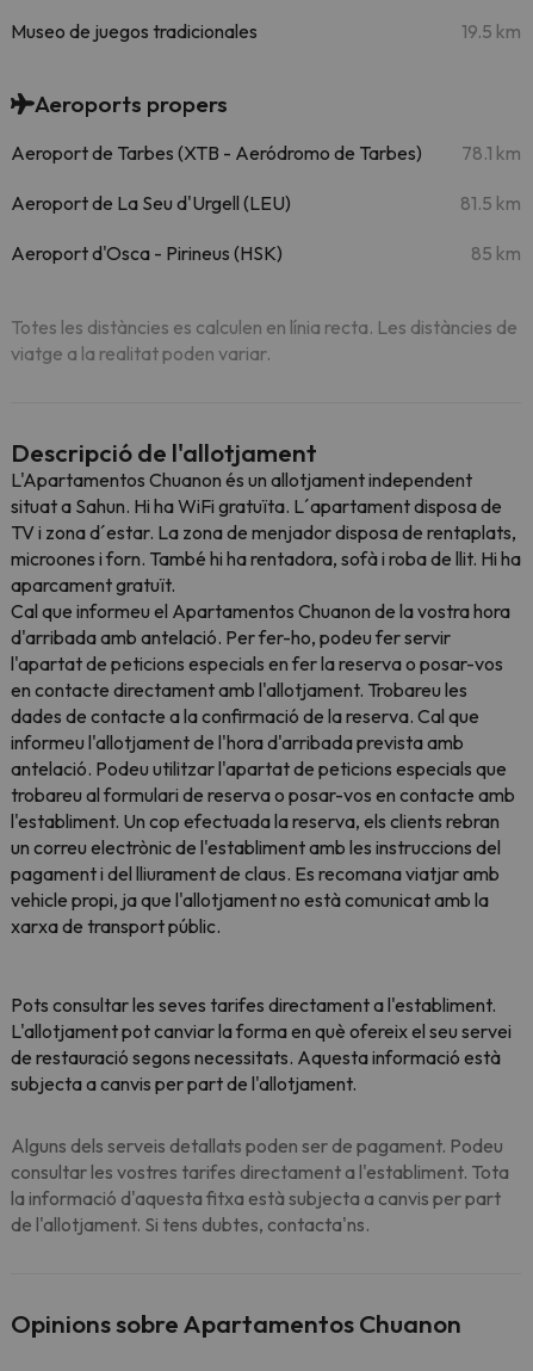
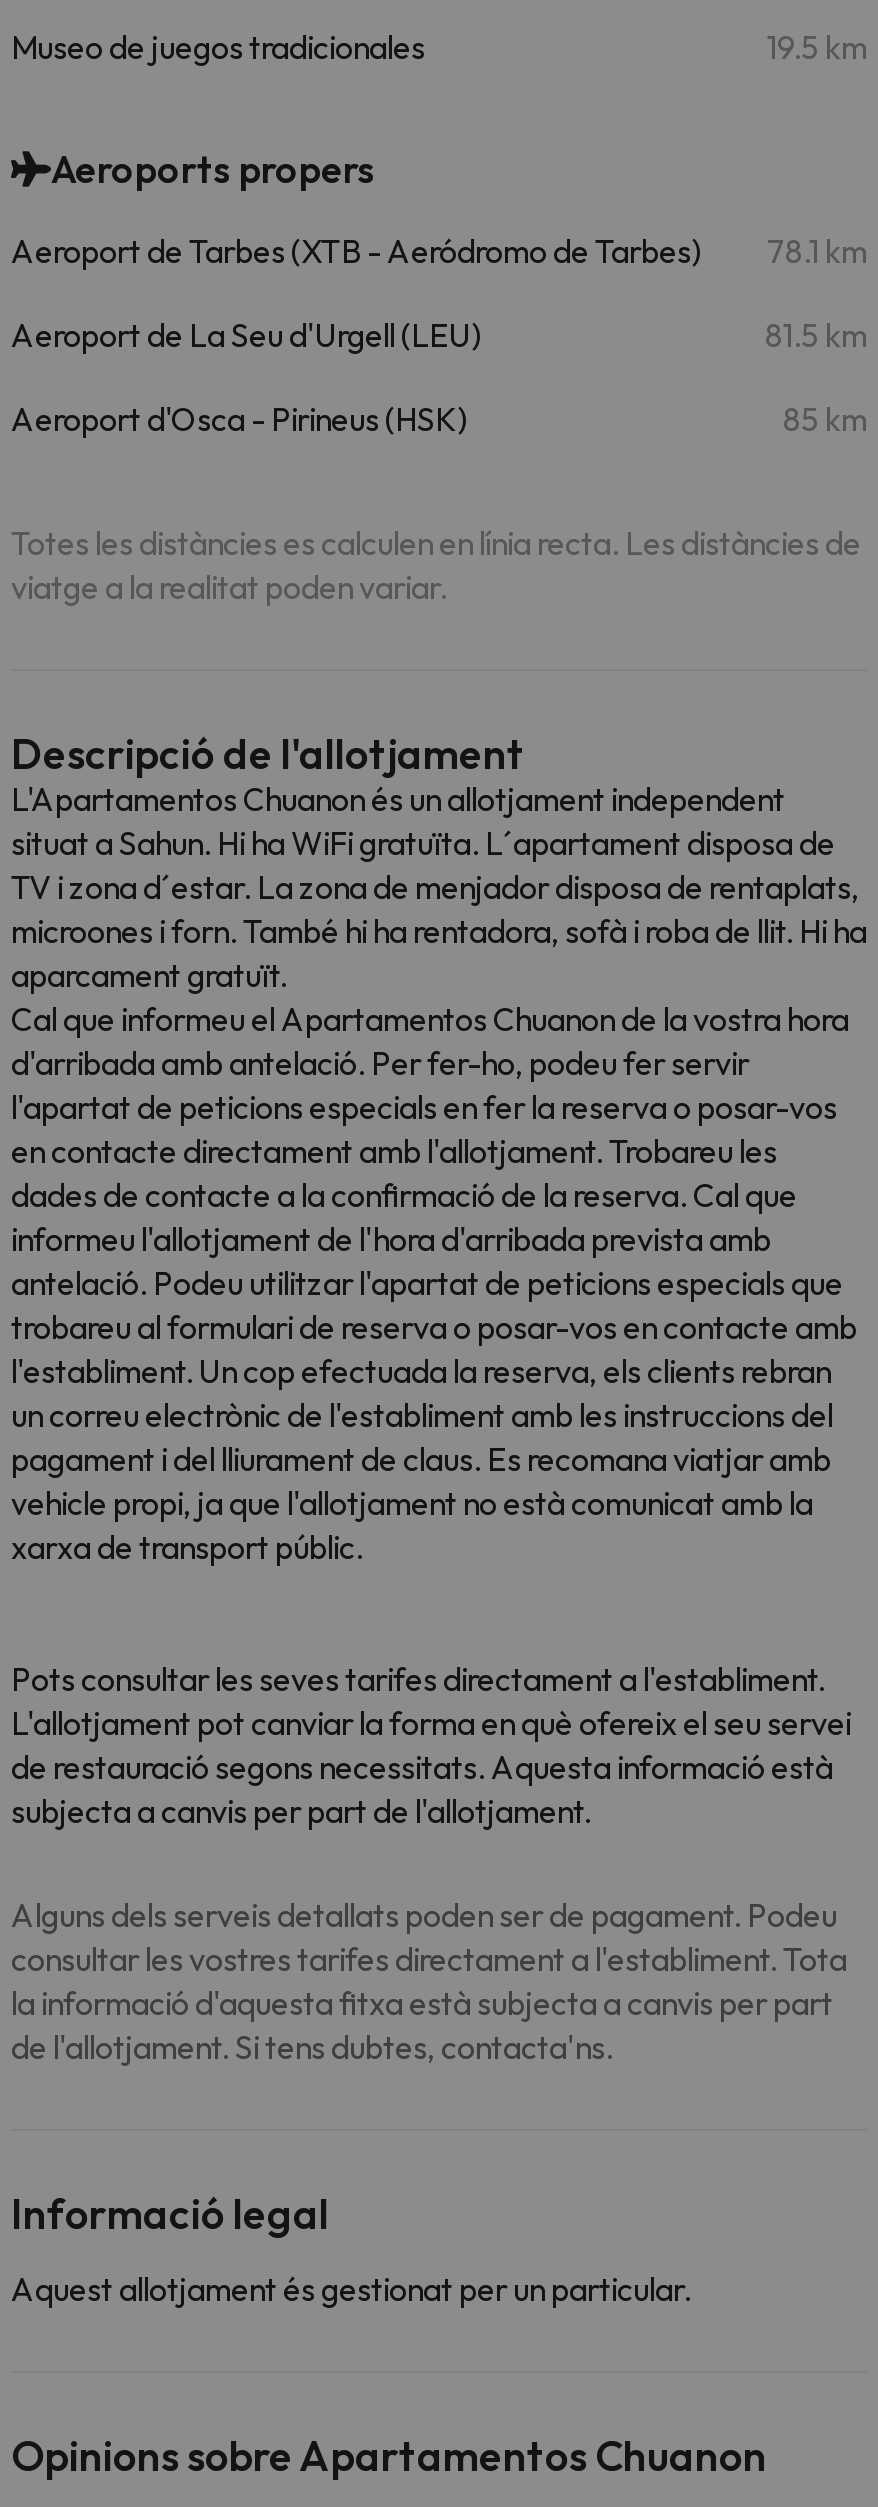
+ Informació legal
+ Aquest allotjament és gestionat per un particular.
